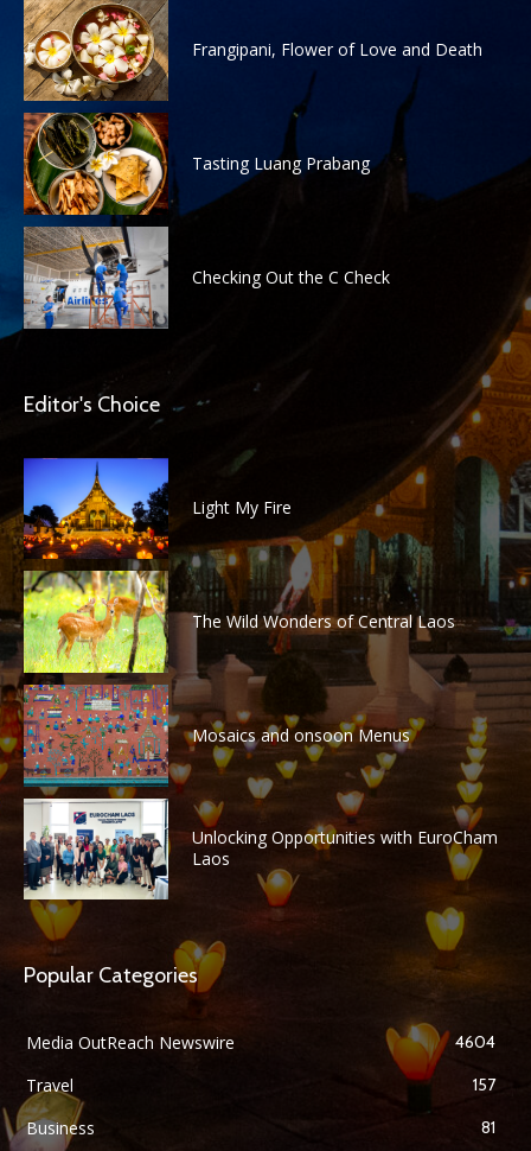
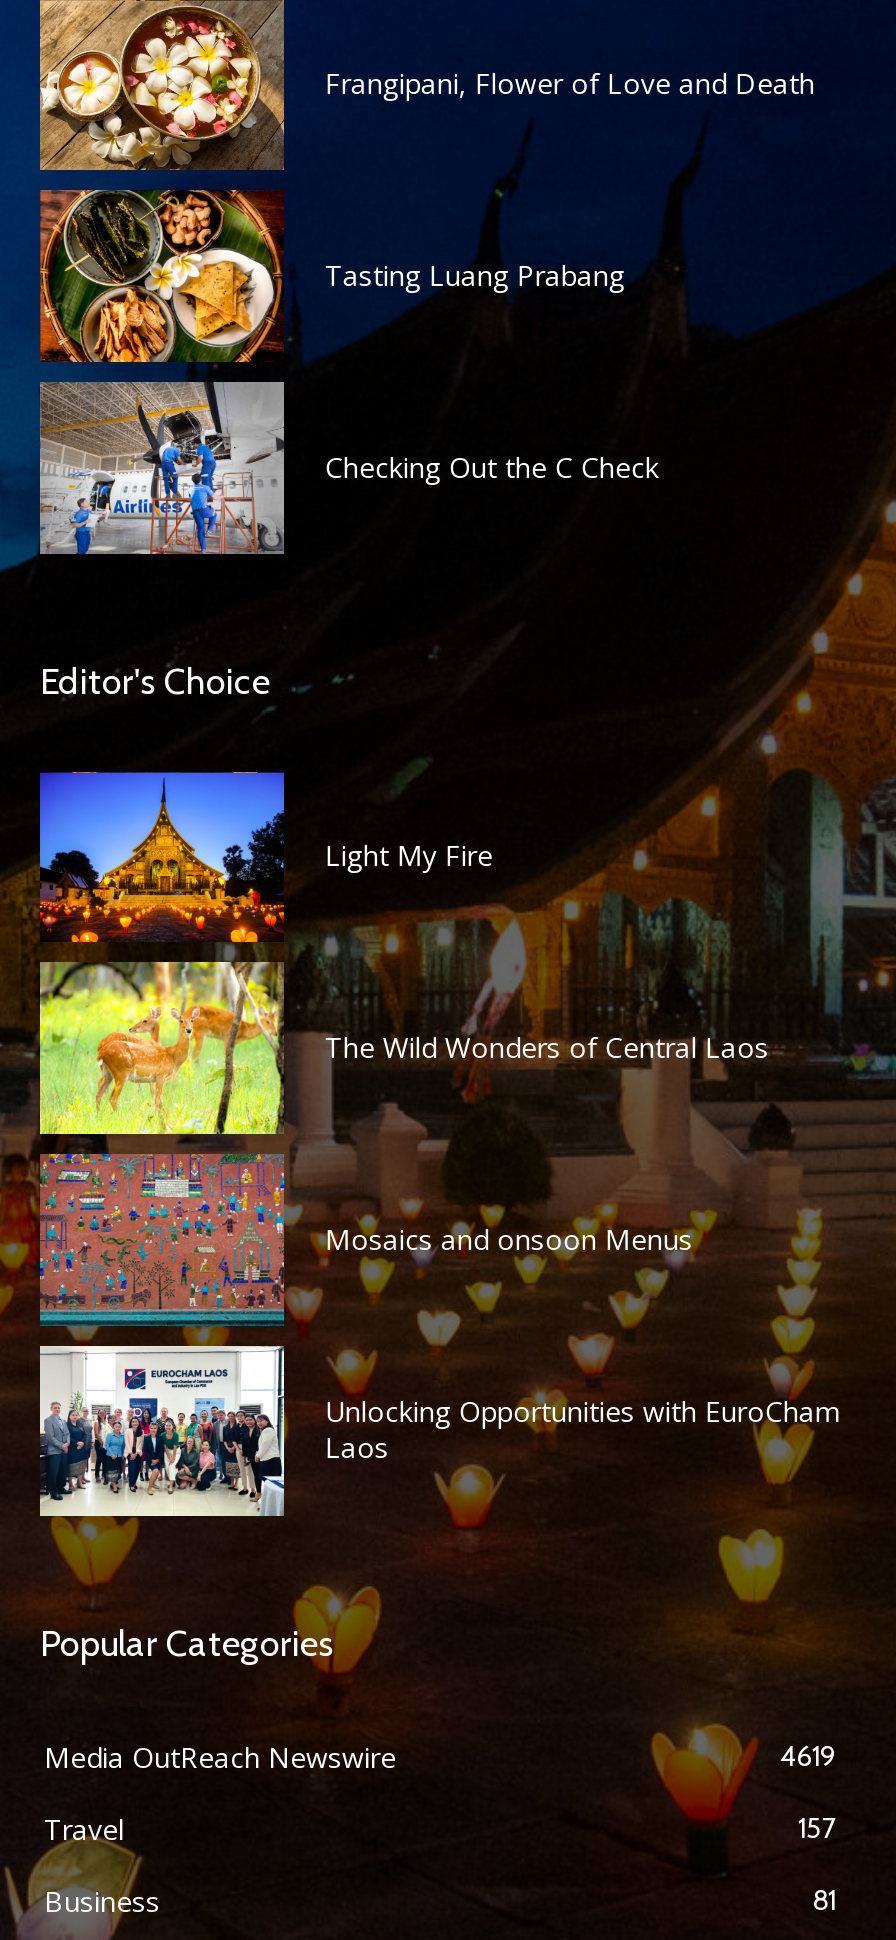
- 4604
+ 4619
